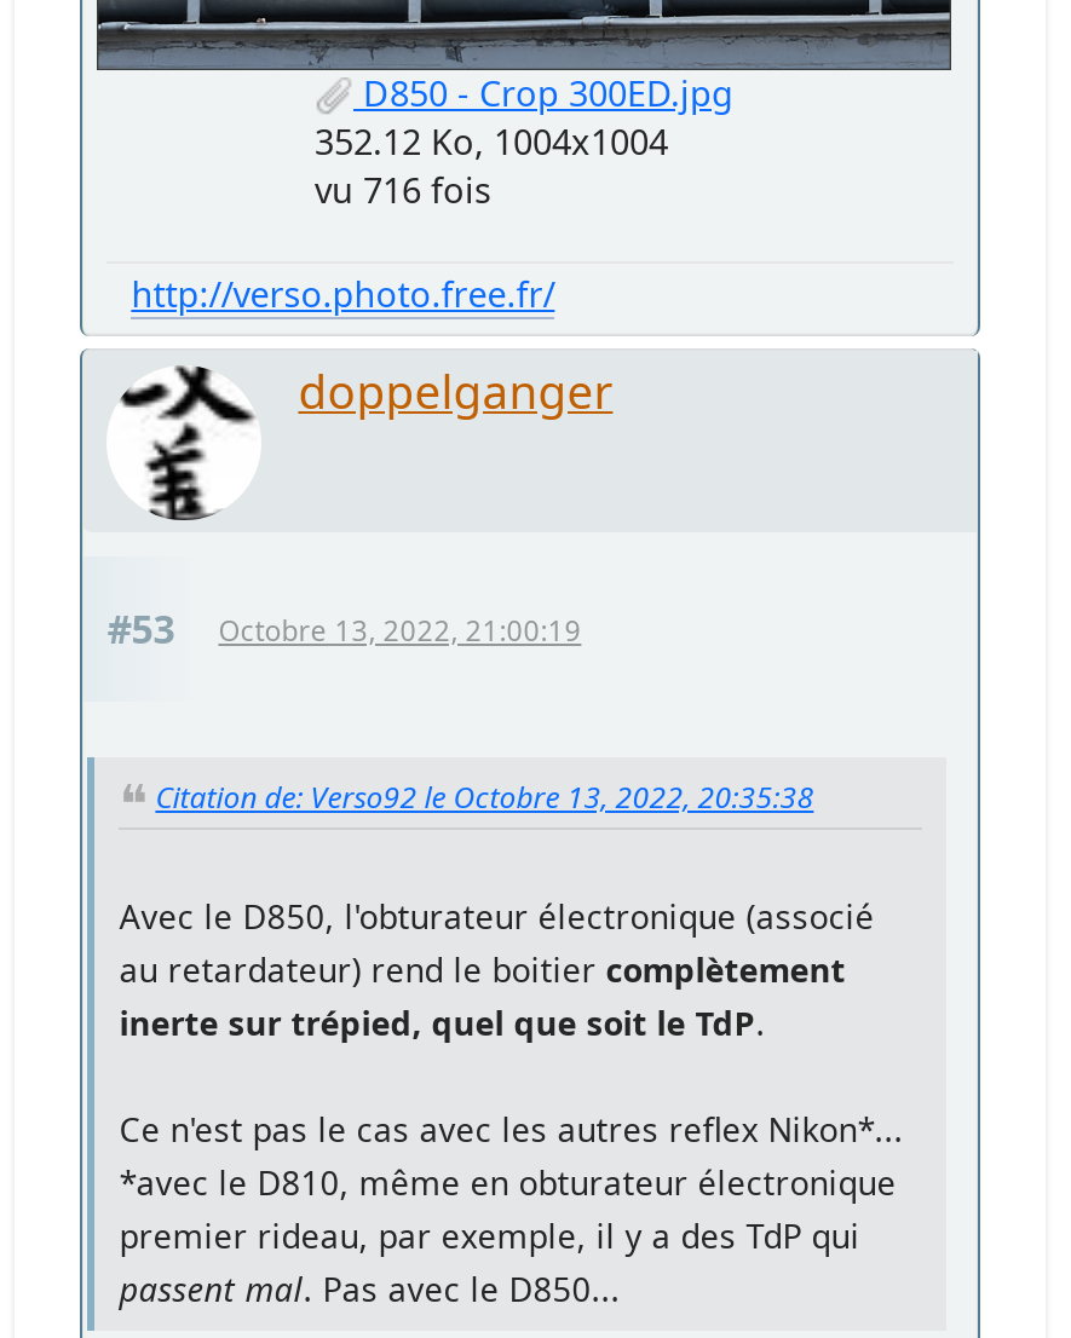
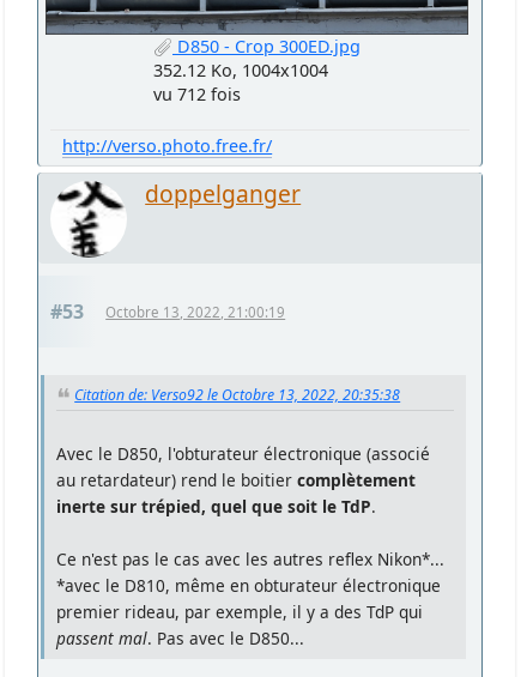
- vu 716 fois
+ vu 712 fois
